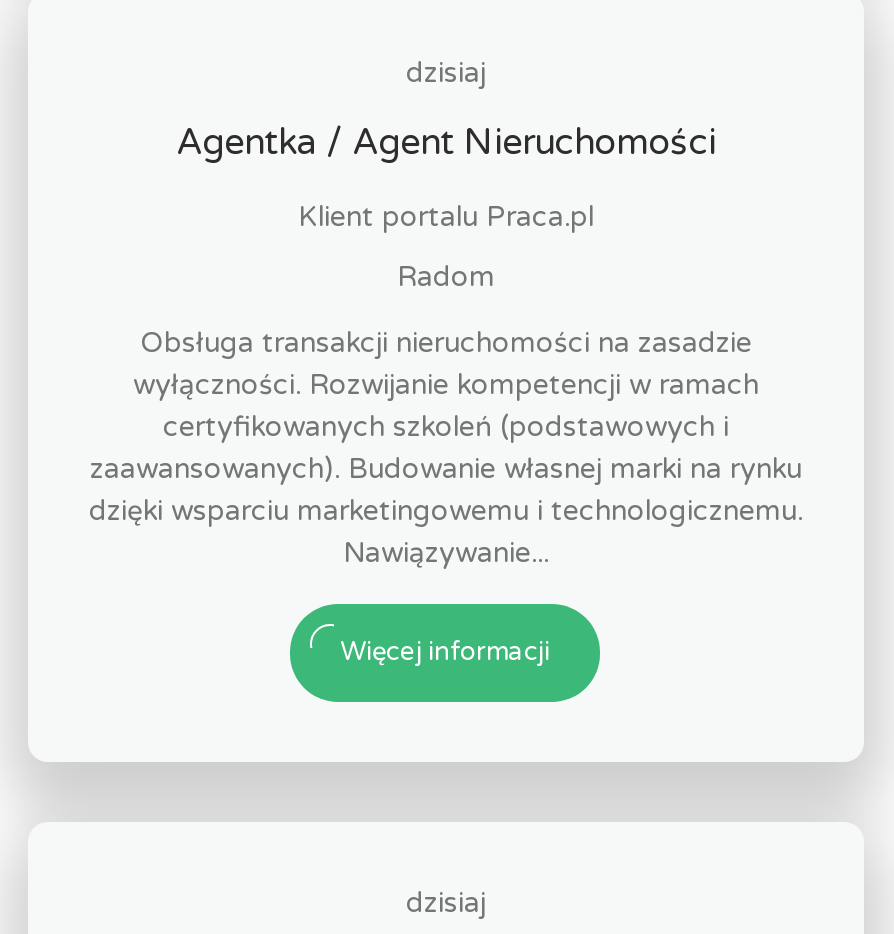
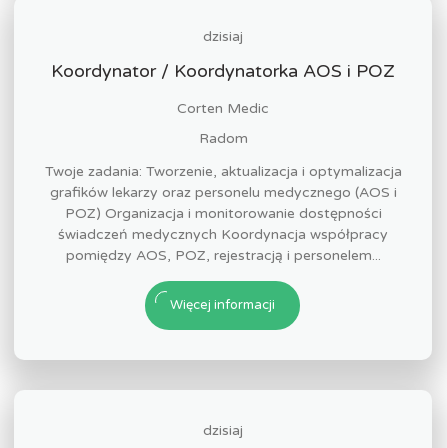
- Agentka / Agent Nieruchomości
+ Koordynator / Koordynatorka AOS i POZ

- Klient portalu Praca.pl
+ Corten Medic

- Obsługa transakcji nieruchomości na zasadzie
- wyłączności. Rozwijanie kompetencji w ramach
- certyfikowanych szkoleń (podstawowych i
- zaawansowanych). Budowanie własnej marki na rynku
- dzięki wsparciu marketingowemu i technologicznemu.
- Nawiązywanie...
+ Twoje zadania: Tworzenie, aktualizacja i optymalizacja
+ grafików lekarzy oraz personelu medycznego (AOS i
+ POZ) Organizacja i monitorowanie dostępności
+ świadczeń medycznych Koordynacja współpracy
+ pomiędzy AOS, POZ, rejestracją i personelem...
